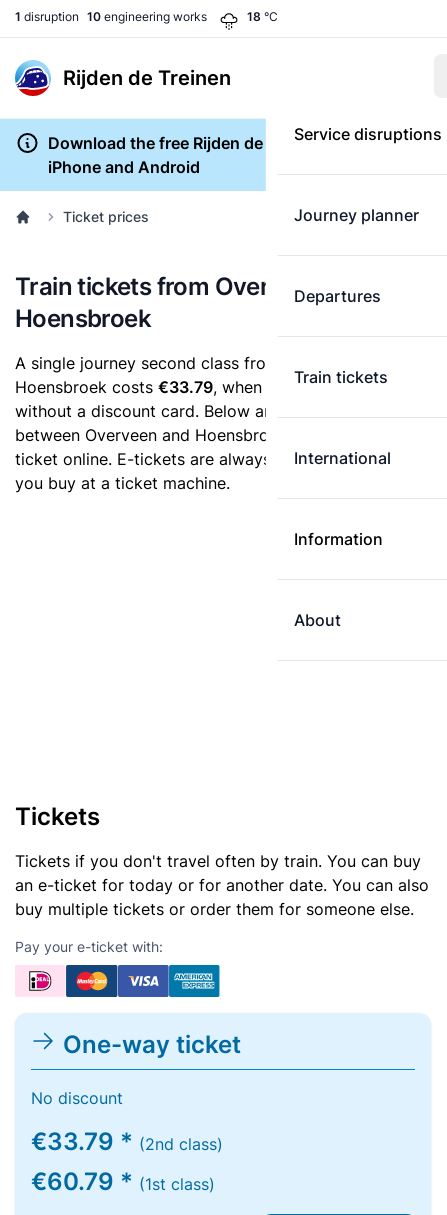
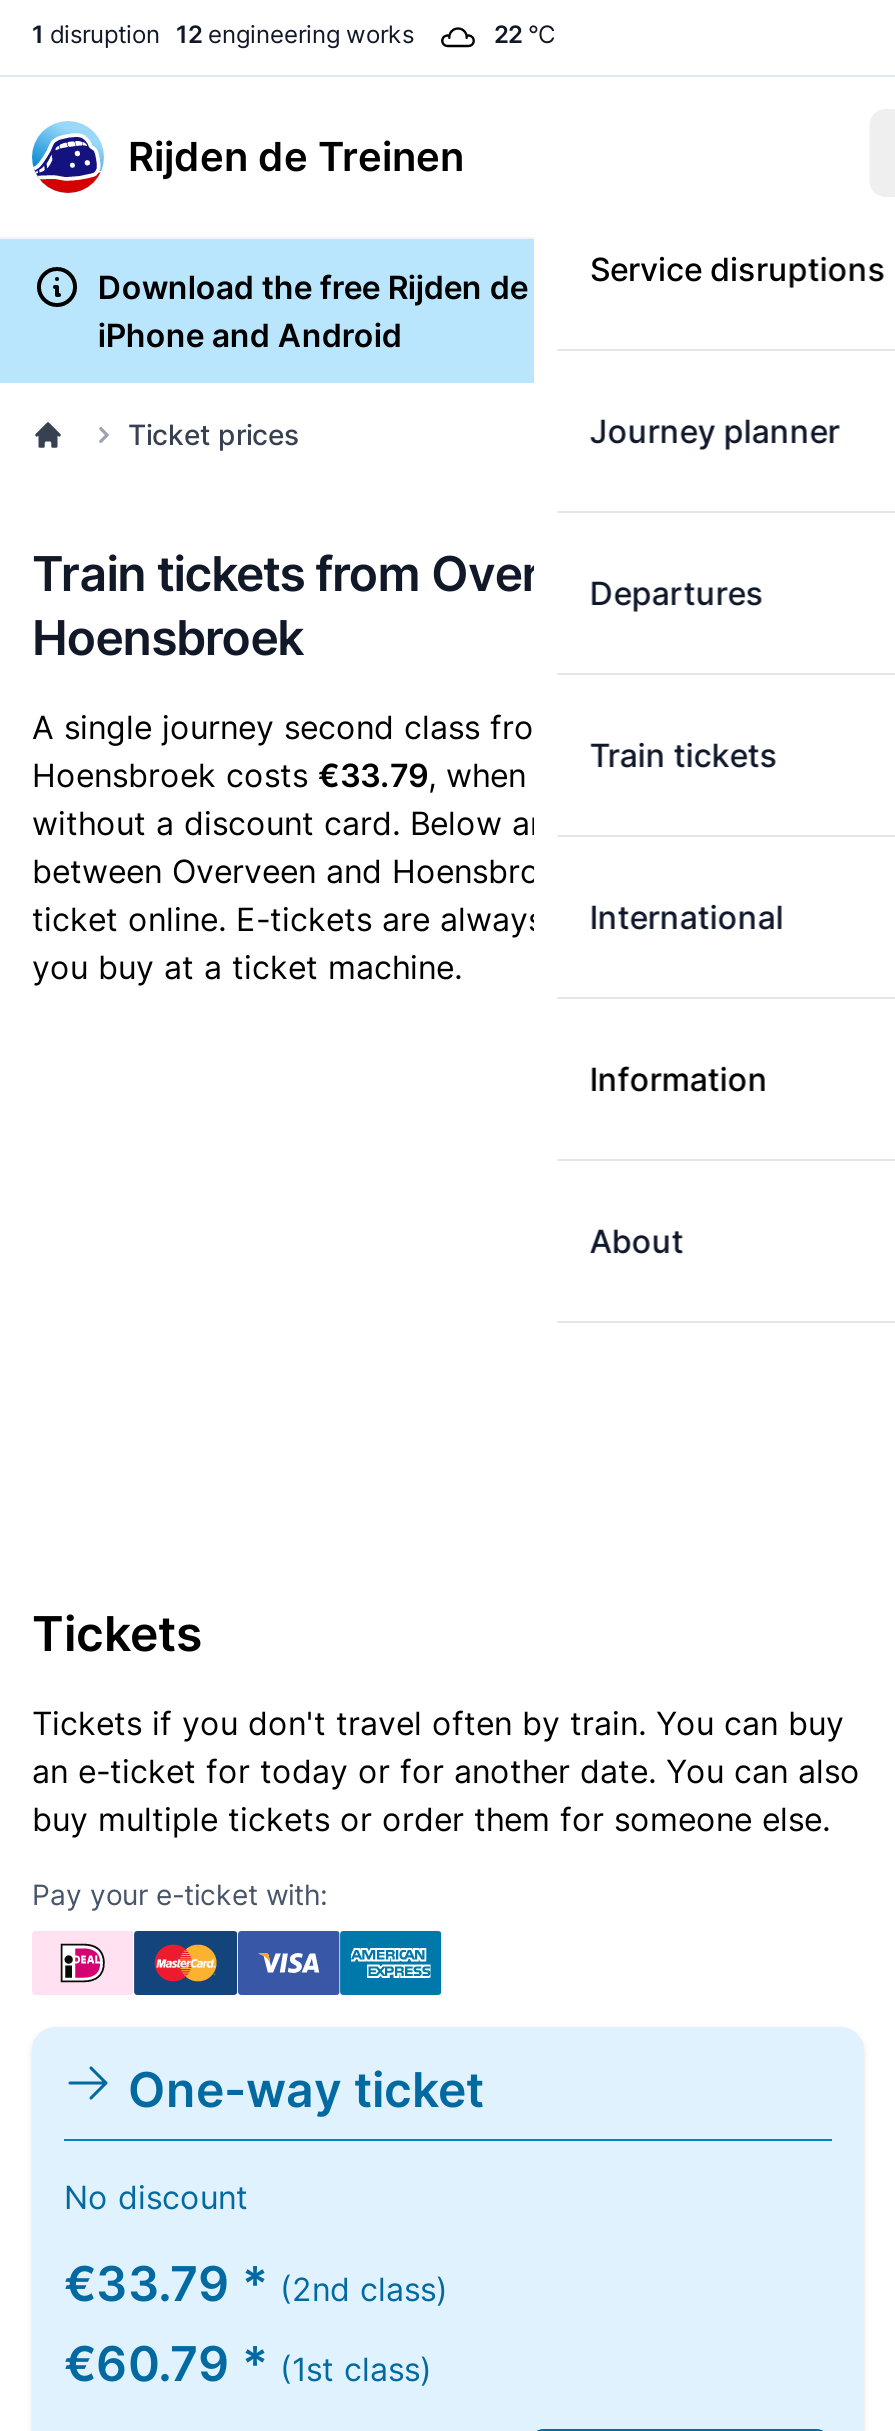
- 1 disruption 10 engineering works
+ 1 disruption 12 engineering works

- 18 °C
+ 22 °C
